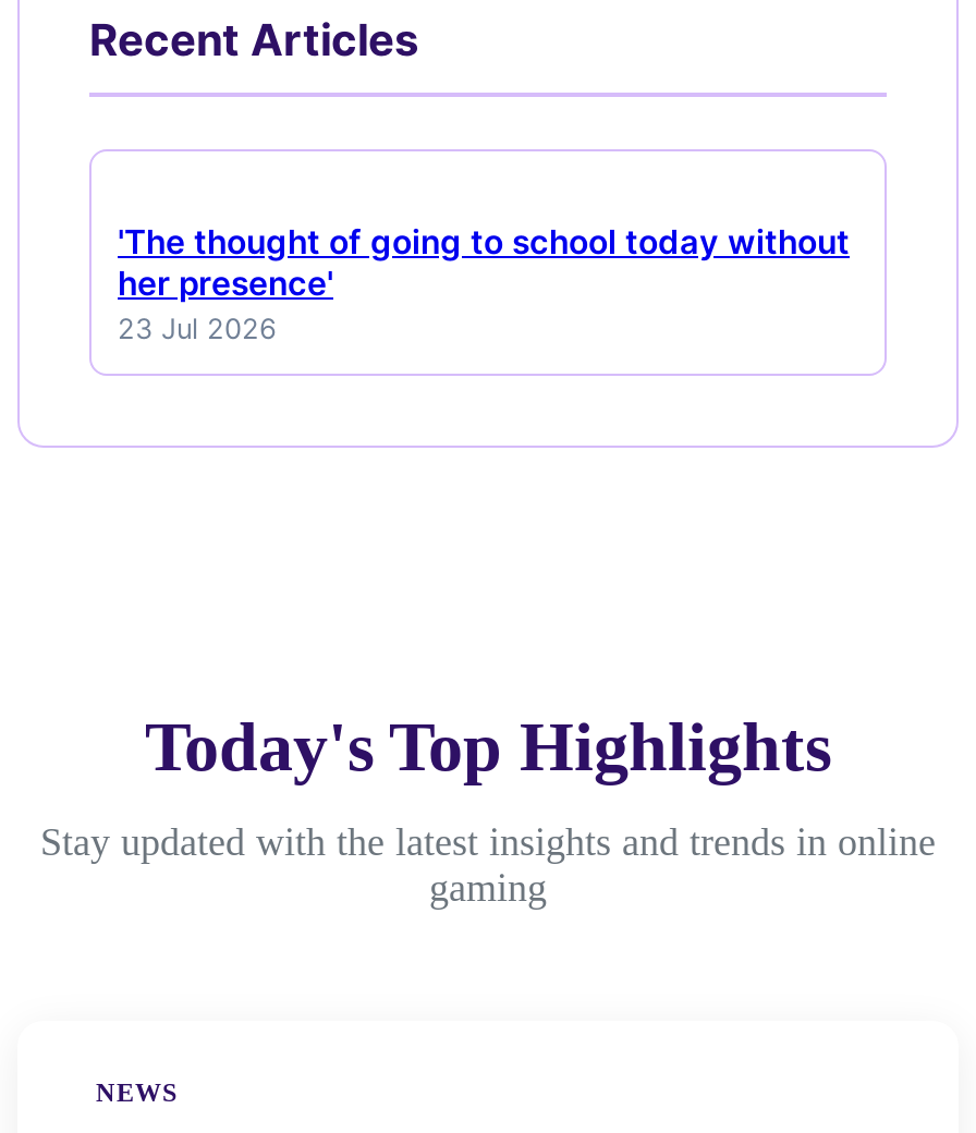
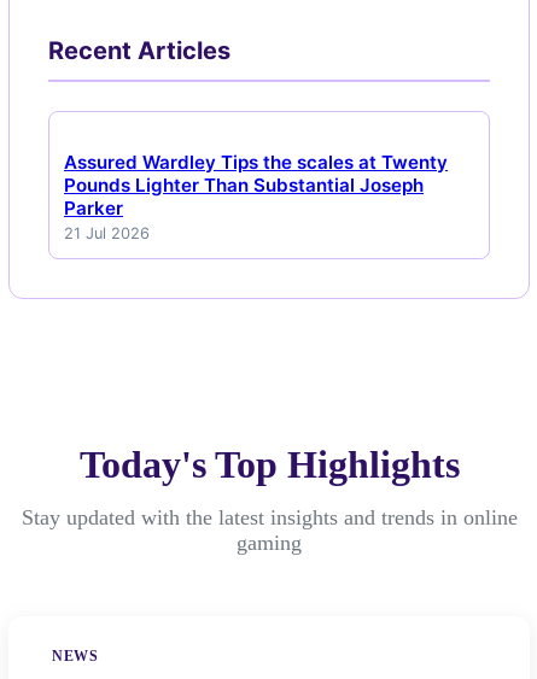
- 'The thought of going to school today without
- her presence'
- 23 Jul 2026
+ Assured Wardley Tips the scales at Twenty
+ Pounds Lighter Than Substantial Joseph
+ Parker
+ 21 Jul 2026
